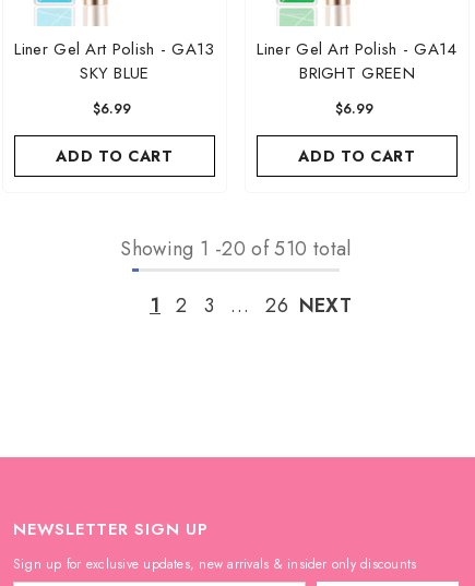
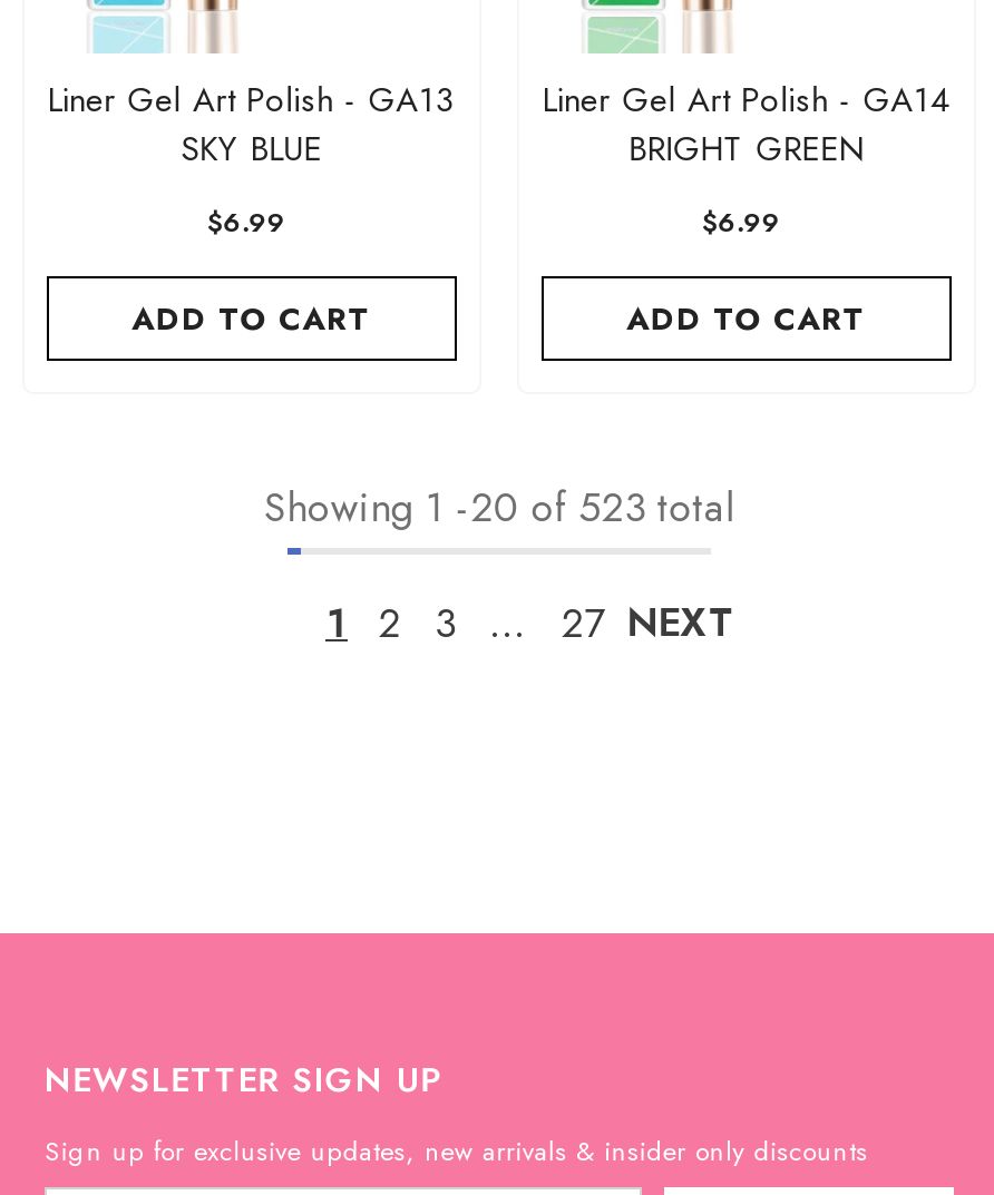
- Showing 1 - 20 of 510 total
+ Showing 1 - 20 of 523 total

- 1 2 3 … 26 NEXT
+ 1 2 3 … 27 NEXT
